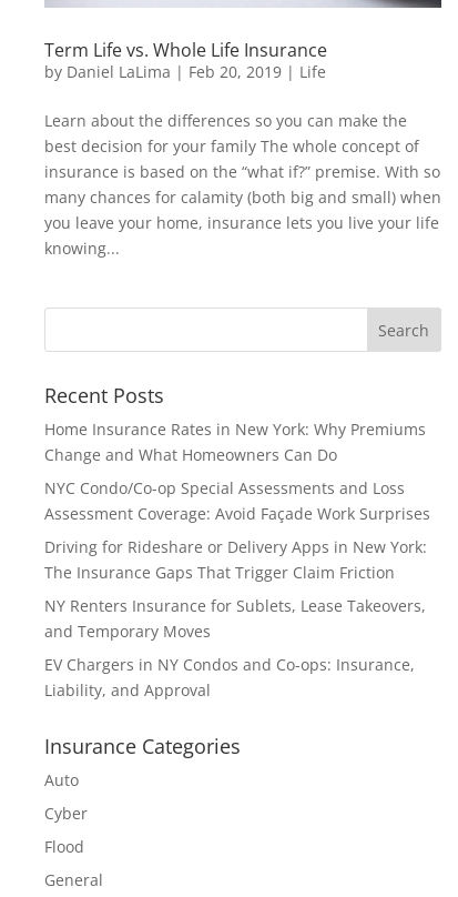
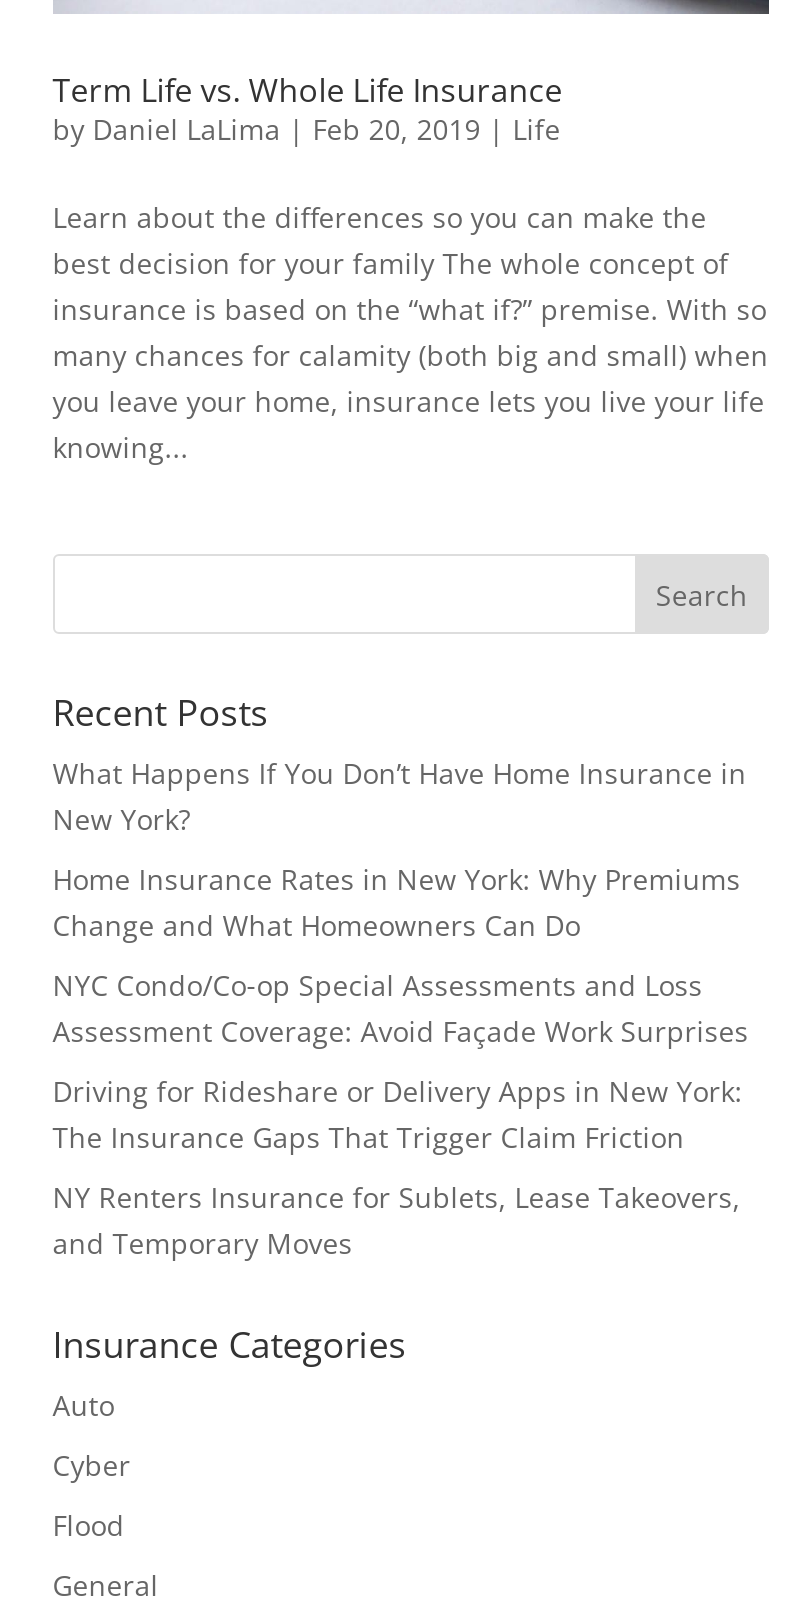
+ What Happens If You Don’t Have Home Insurance in
+ New York?

moved down: Home Insurance Rates in New York: Why Premiums | Change and What Homeowners Can Do | NYC Condo/Co-op Special Assessments and Loss | Assessment Coverage: Avoid Façade Work Surprises | Driving for Rideshare or Delivery Apps in New York: | The Insurance Gaps That Trigger Claim Friction | NY Renters Insurance for Sublets, Lease Takeovers, | and Temporary Moves

- EV Chargers in NY Condos and Co-ops: Insurance,
- Liability, and Approval
